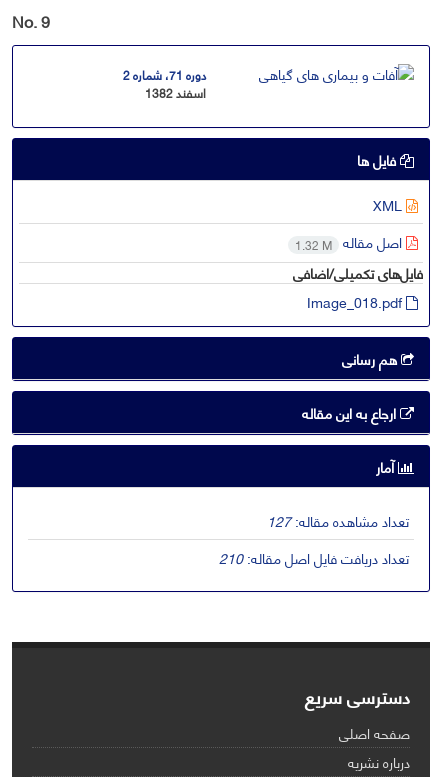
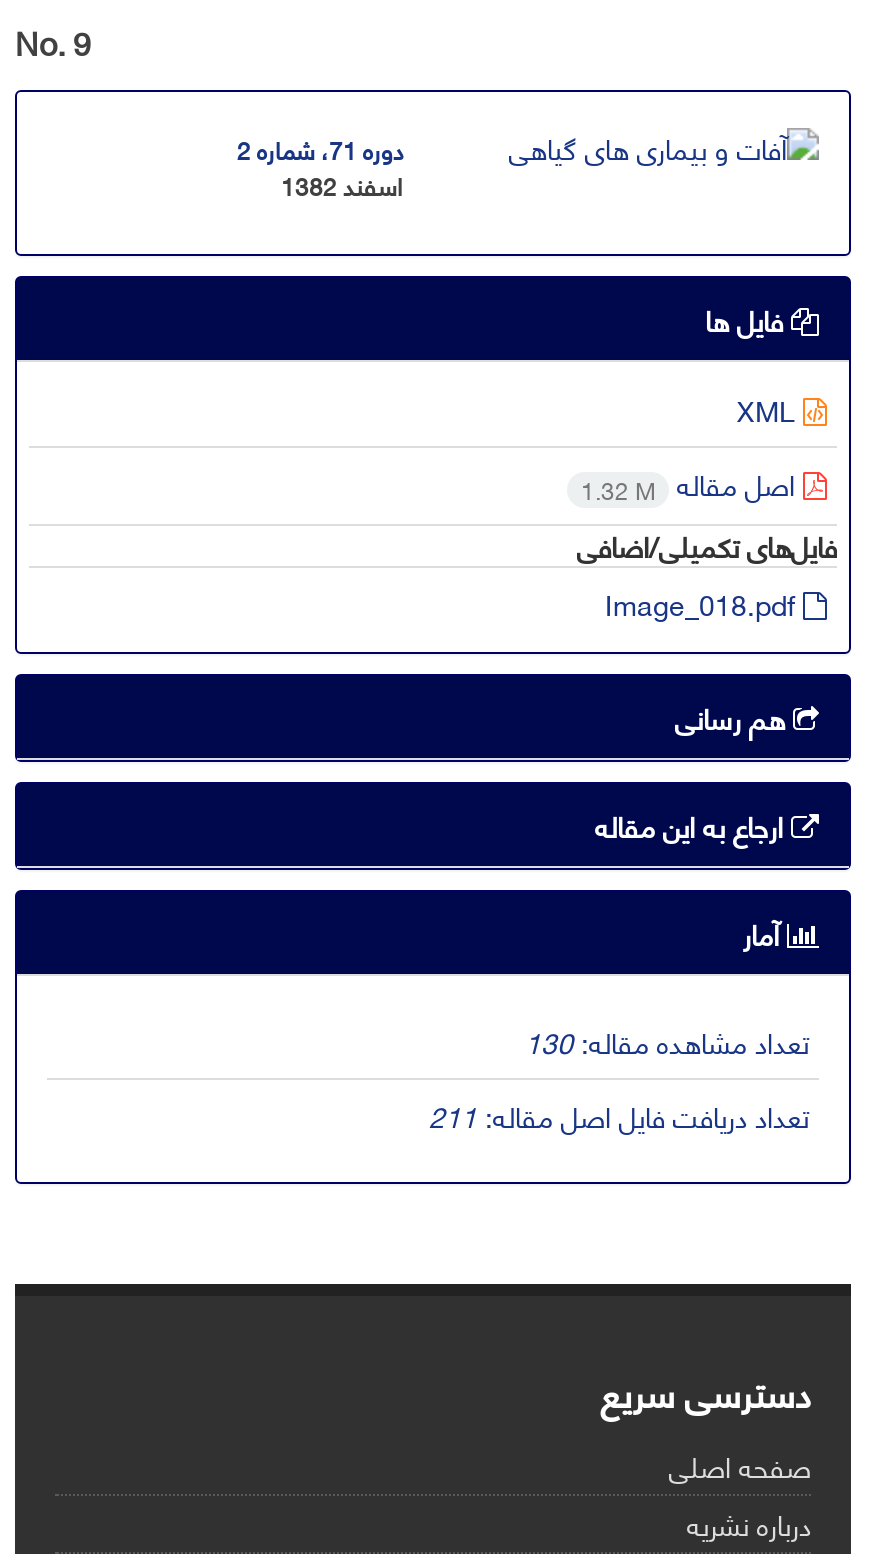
- تعداد مشاهده مقاله:127
+ تعداد مشاهده مقاله:130

- تعداد دریافت فایل اصل مقاله: 210
+ تعداد دریافت فایل اصل مقاله: 211
